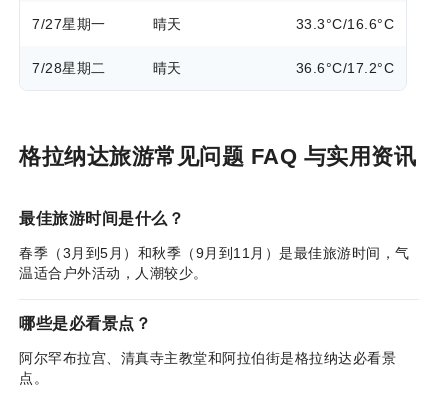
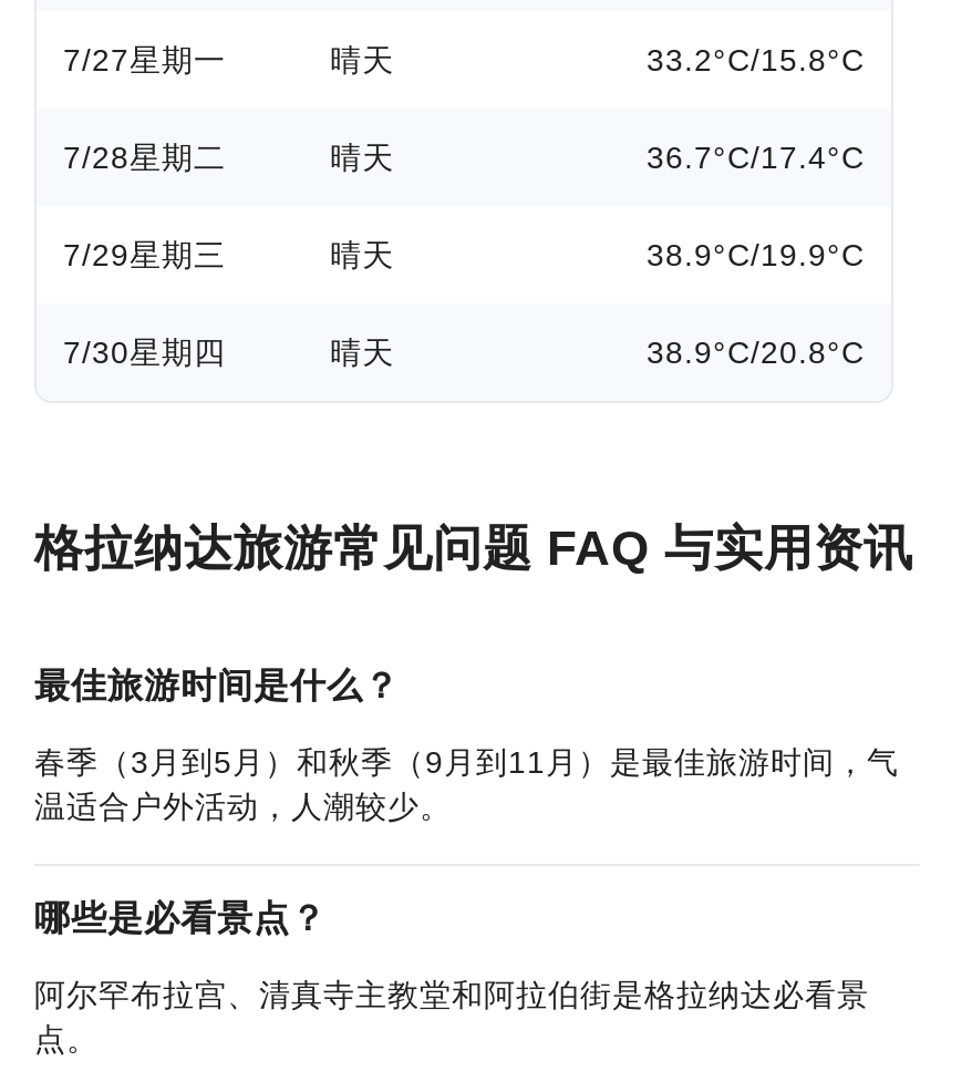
- 33.3°C/16.6°C
+ 33.2°C/15.8°C

- 36.6°C/17.2°C
+ 36.7°C/17.4°C
+ 7/29星期三
+ 晴天
+ 38.9°C/19.9°C
+ 7/30星期四
+ 晴天
+ 38.9°C/20.8°C
